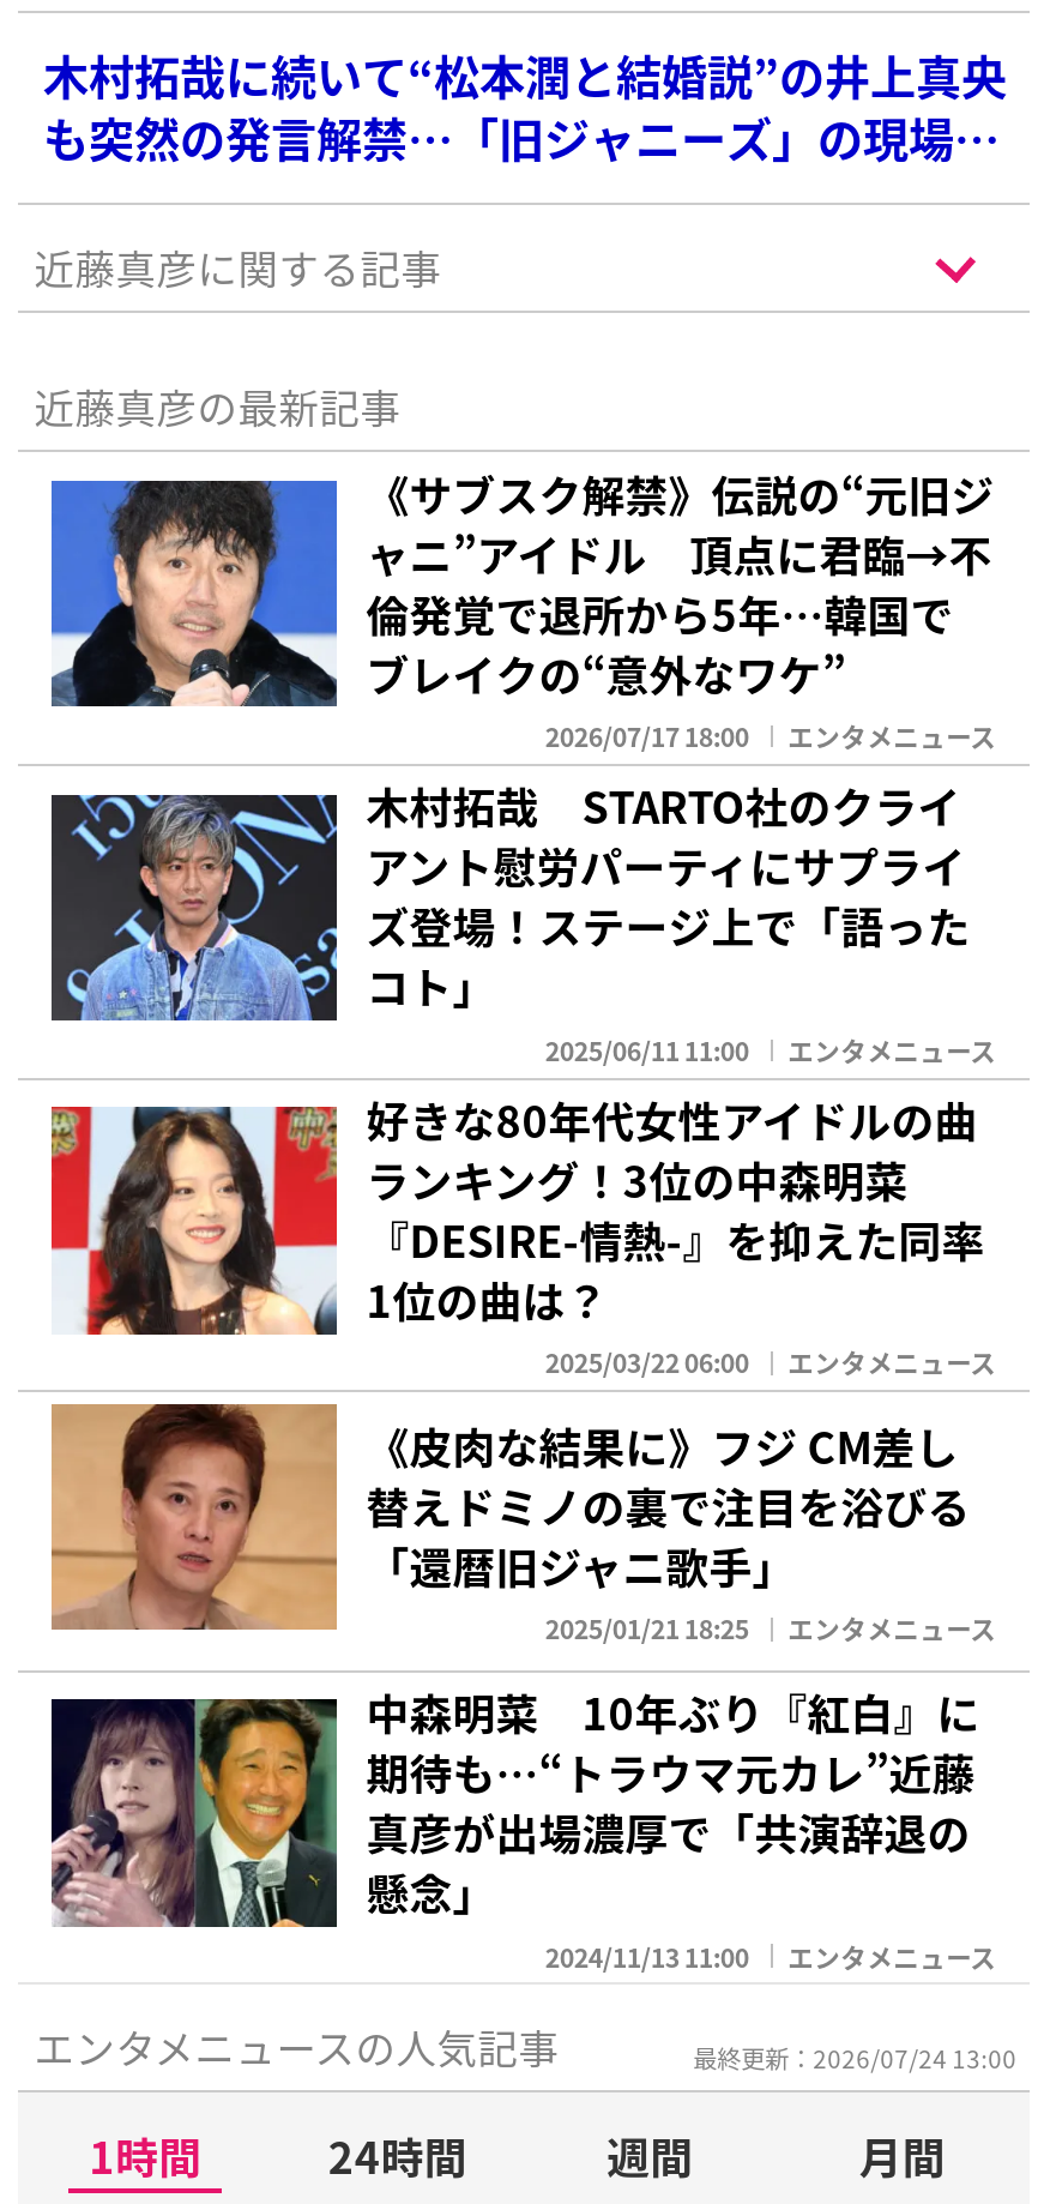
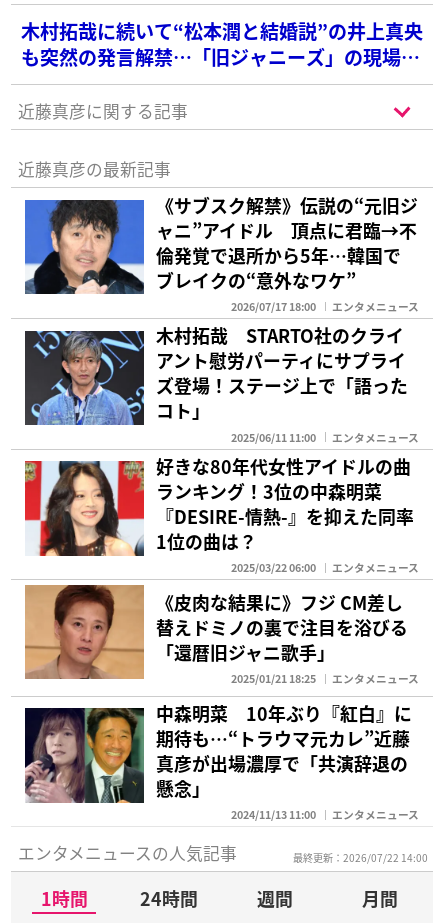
- 最終更新：2026/07/24 13:00
+ 最終更新：2026/07/22 14:00
